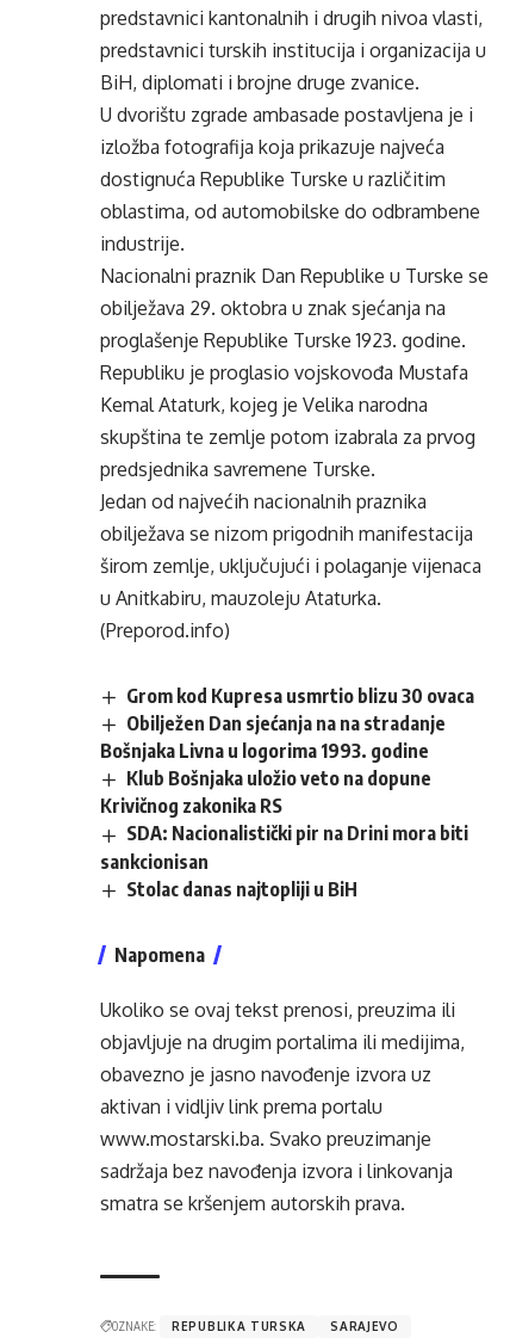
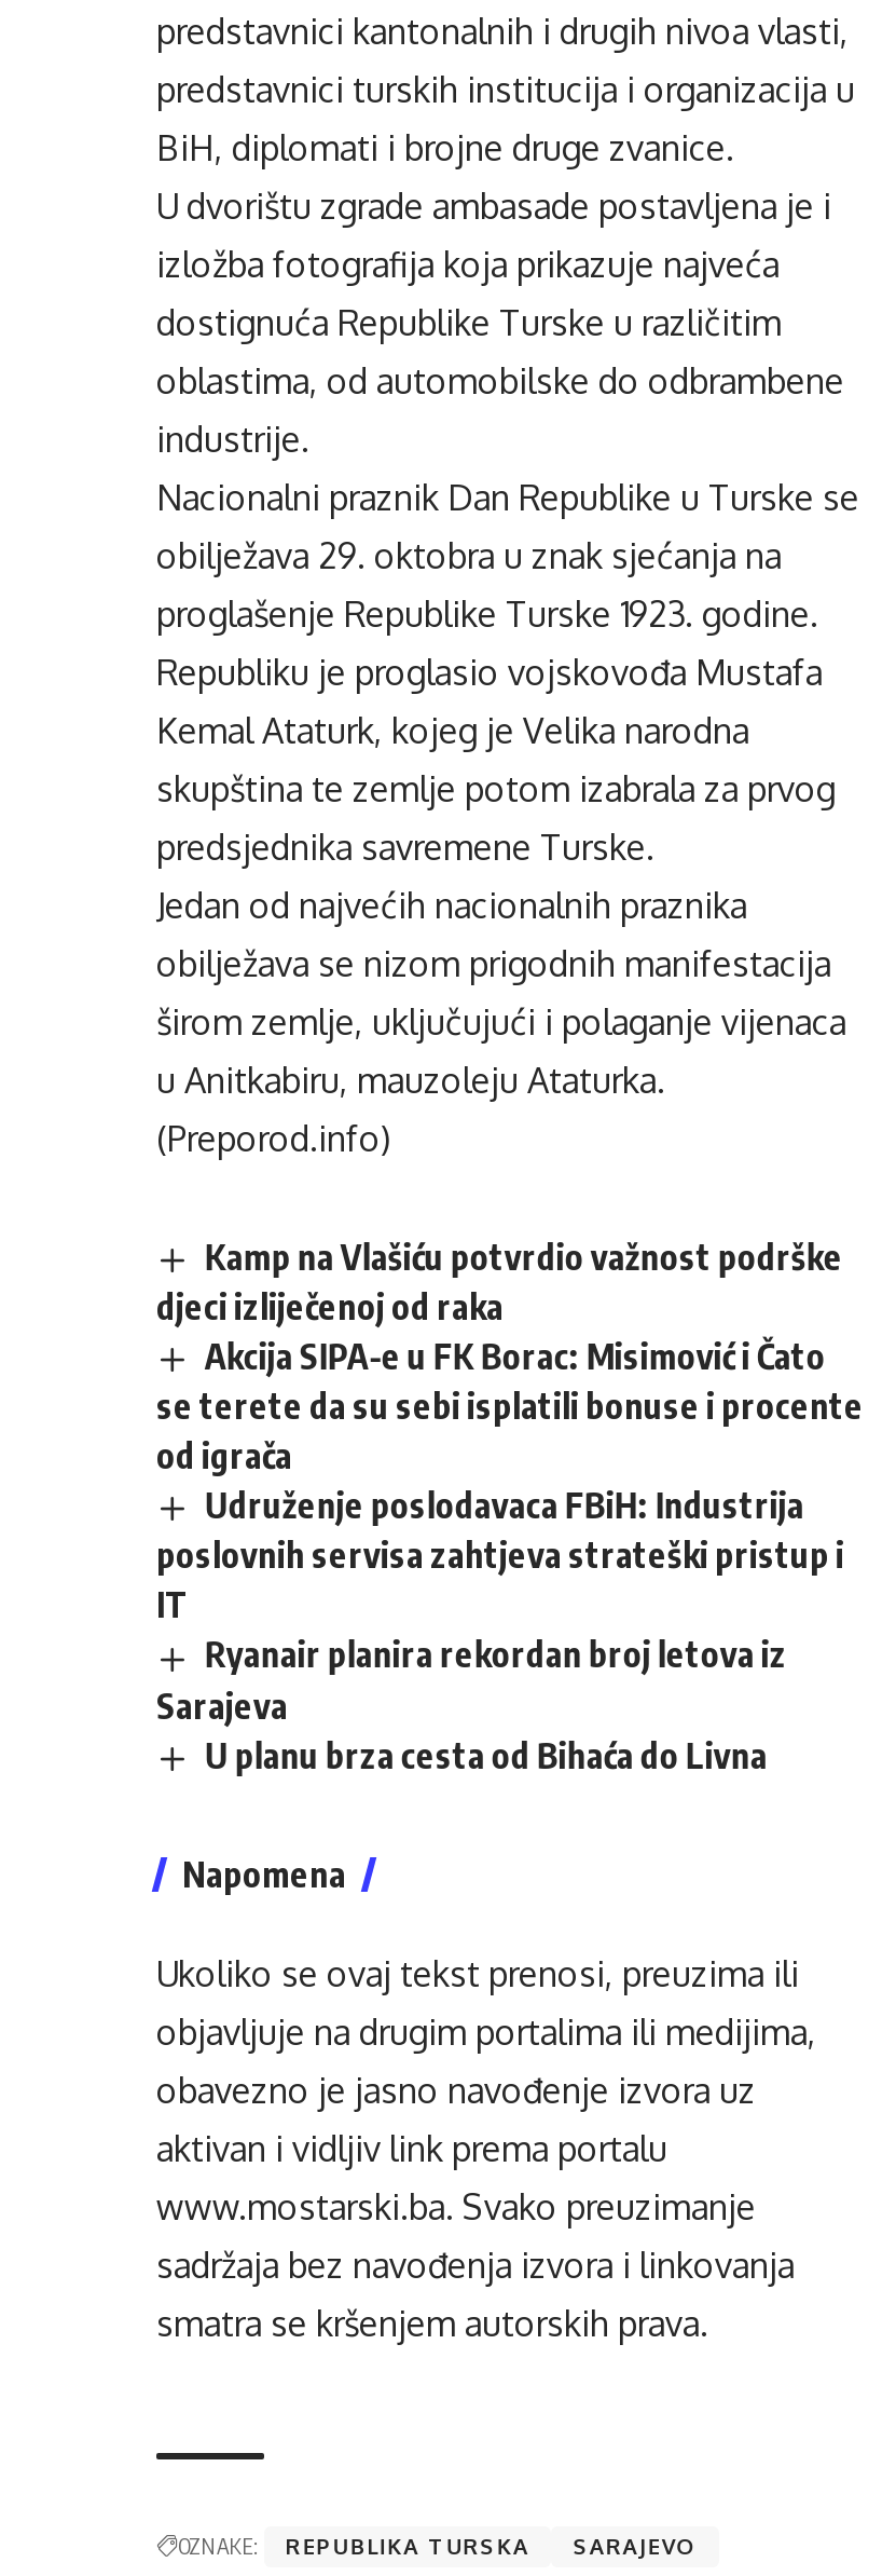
- Grom kod Kupresa usmrtio blizu 30 ovaca
- Obilježen Dan sjećanja na na stradanje
- Bošnjaka Livna u logorima 1993. godine
- Klub Bošnjaka uložio veto na dopune
- Krivičnog zakonika RS
- SDA: Nacionalistički pir na Drini mora biti
- sankcionisan
- Stolac danas najtopliji u BiH
+ Kamp na Vlašiću potvrdio važnost podrške
+ djeci izliječenoj od raka
+ Akcija SIPA-e u FK Borac: Misimović i Čato
+ se terete da su sebi isplatili bonuse i procente
+ od igrača
+ Udruženje poslodavaca FBiH: Industrija
+ poslovnih servisa zahtjeva strateški pristup i
+ IT
+ Ryanair planira rekordan broj letova iz
+ Sarajeva
+ U planu brza cesta od Bihaća do Livna
